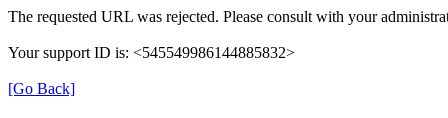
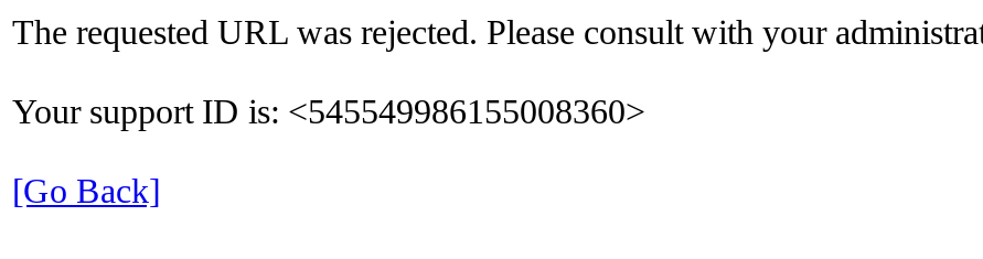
- Your support ID is: <545549986144885832>
+ Your support ID is: <545549986155008360>
